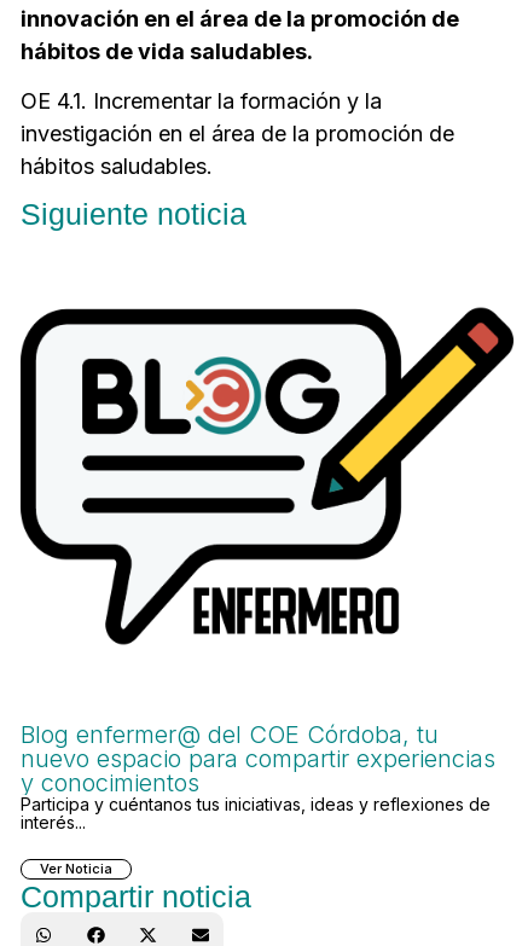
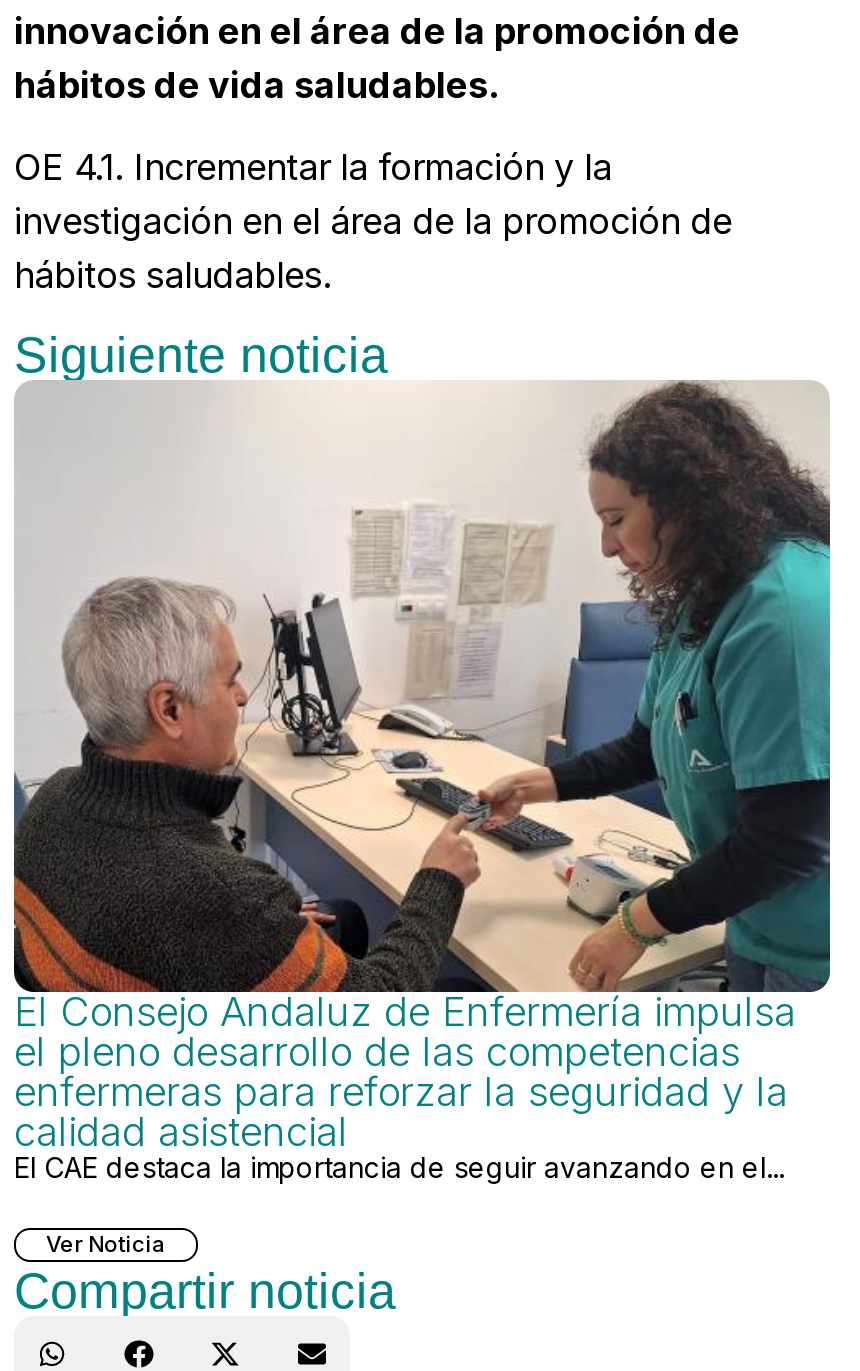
- [image]
+ [image]

- Blog enfermer@ del COE Córdoba, tu
- nuevo espacio para compartir experiencias
- y conocimientos
- Participa y cuéntanos tus iniciativas, ideas y reflexiones de
- interés...
+ El Consejo Andaluz de Enfermería impulsa
+ el pleno desarrollo de las competencias
+ enfermeras para reforzar la seguridad y la
+ calidad asistencial
+ El CAE destaca la importancia de seguir avanzando en el...
